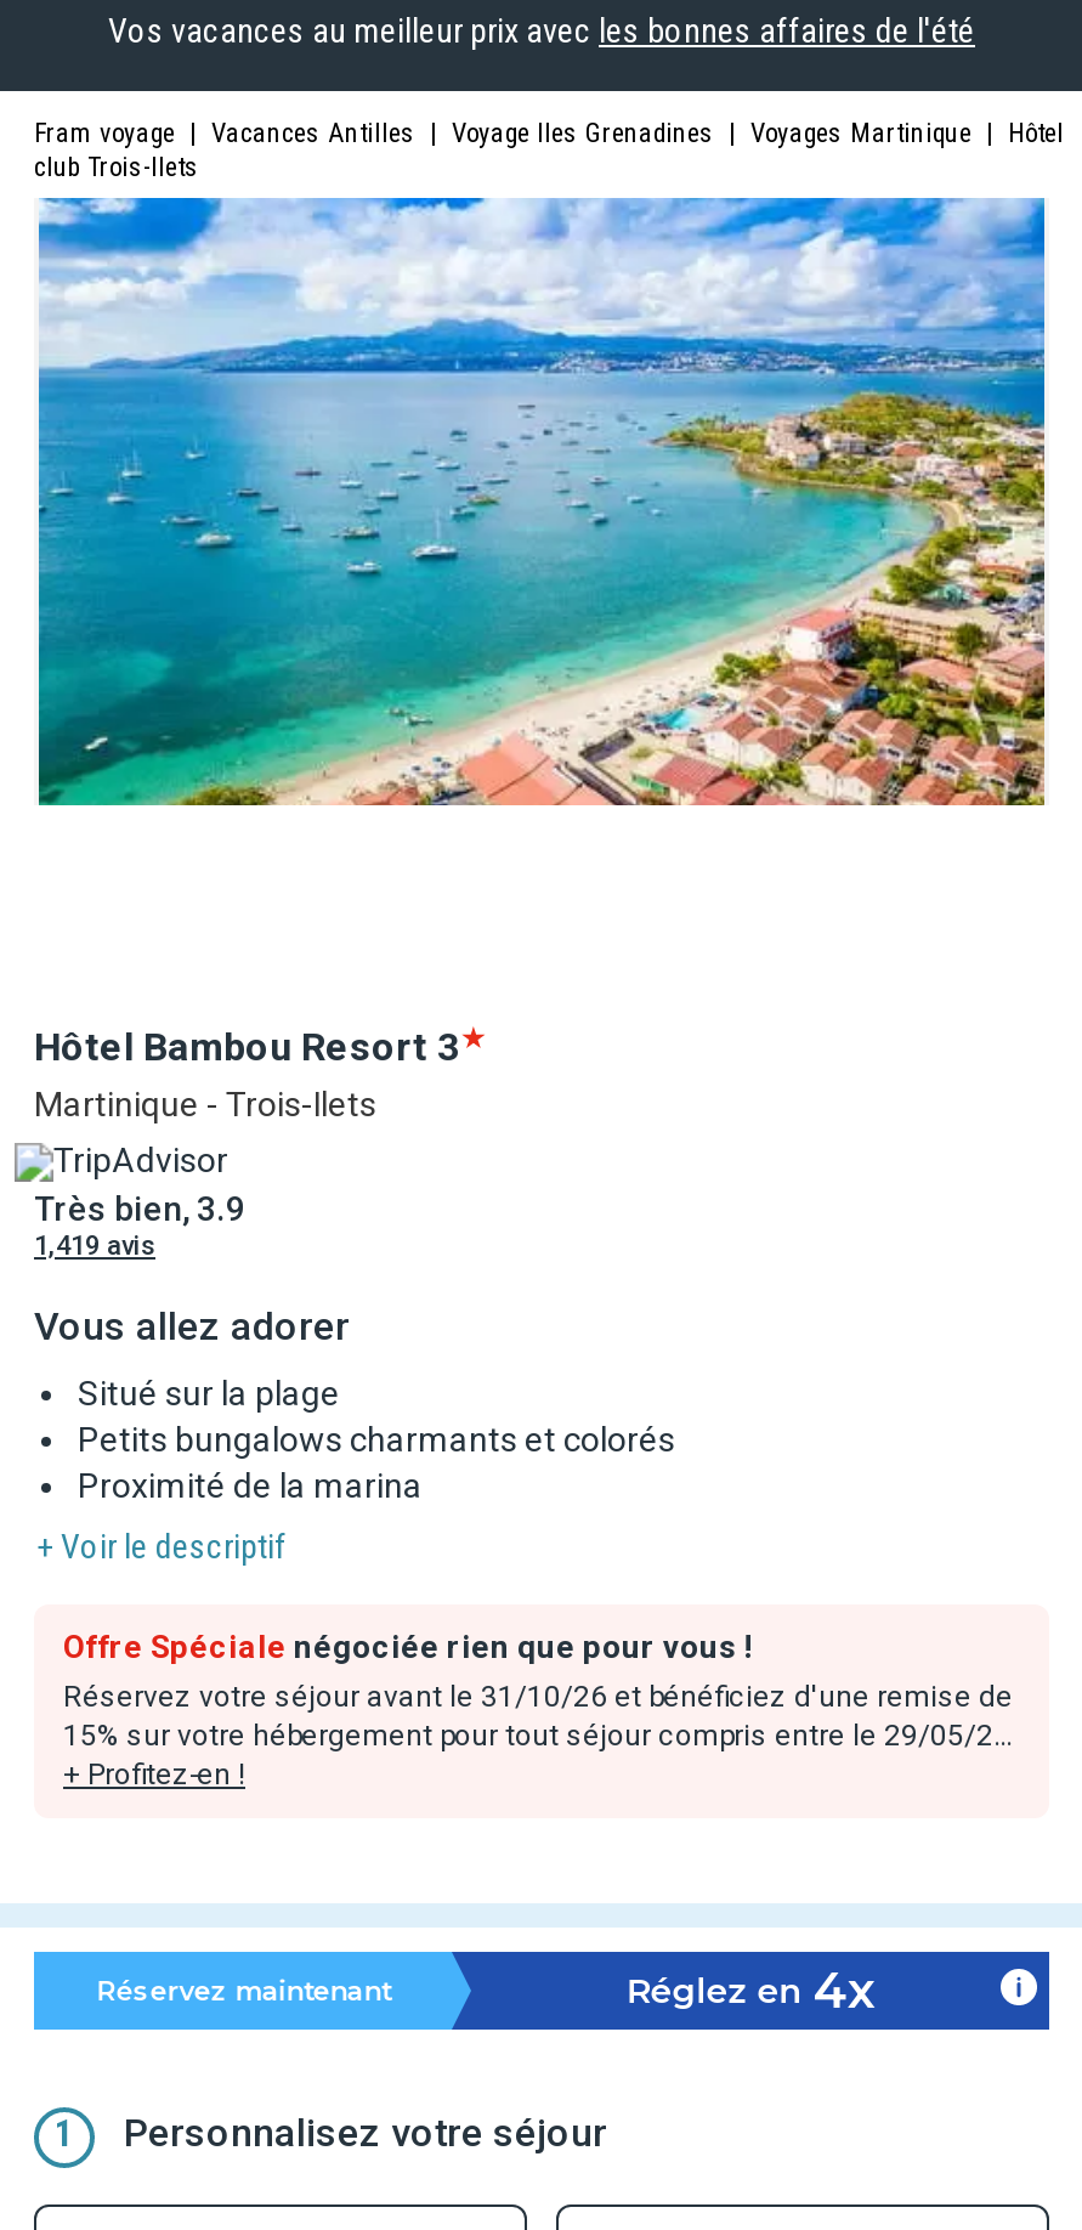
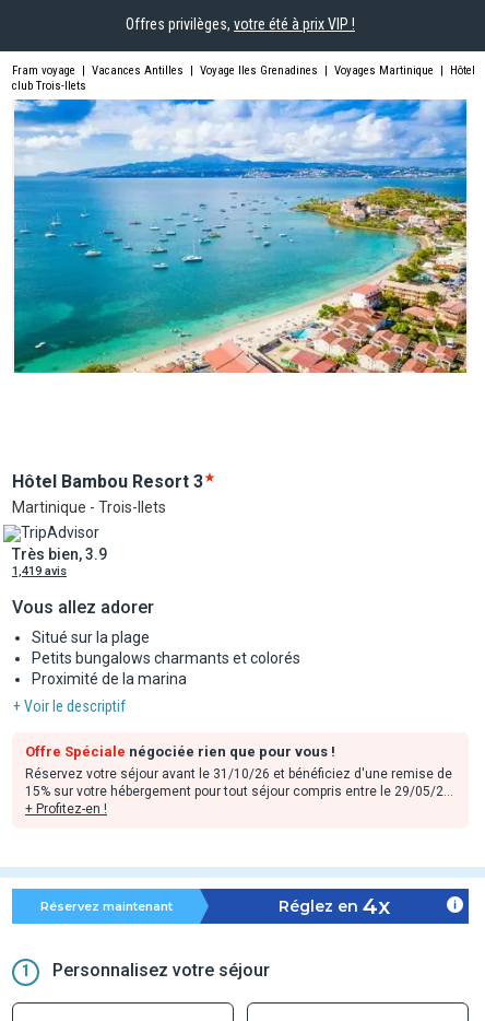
- Vos vacances au meilleur prix avec les bonnes affaires de l'été
+ Offres privilèges, votre été à prix VIP !
